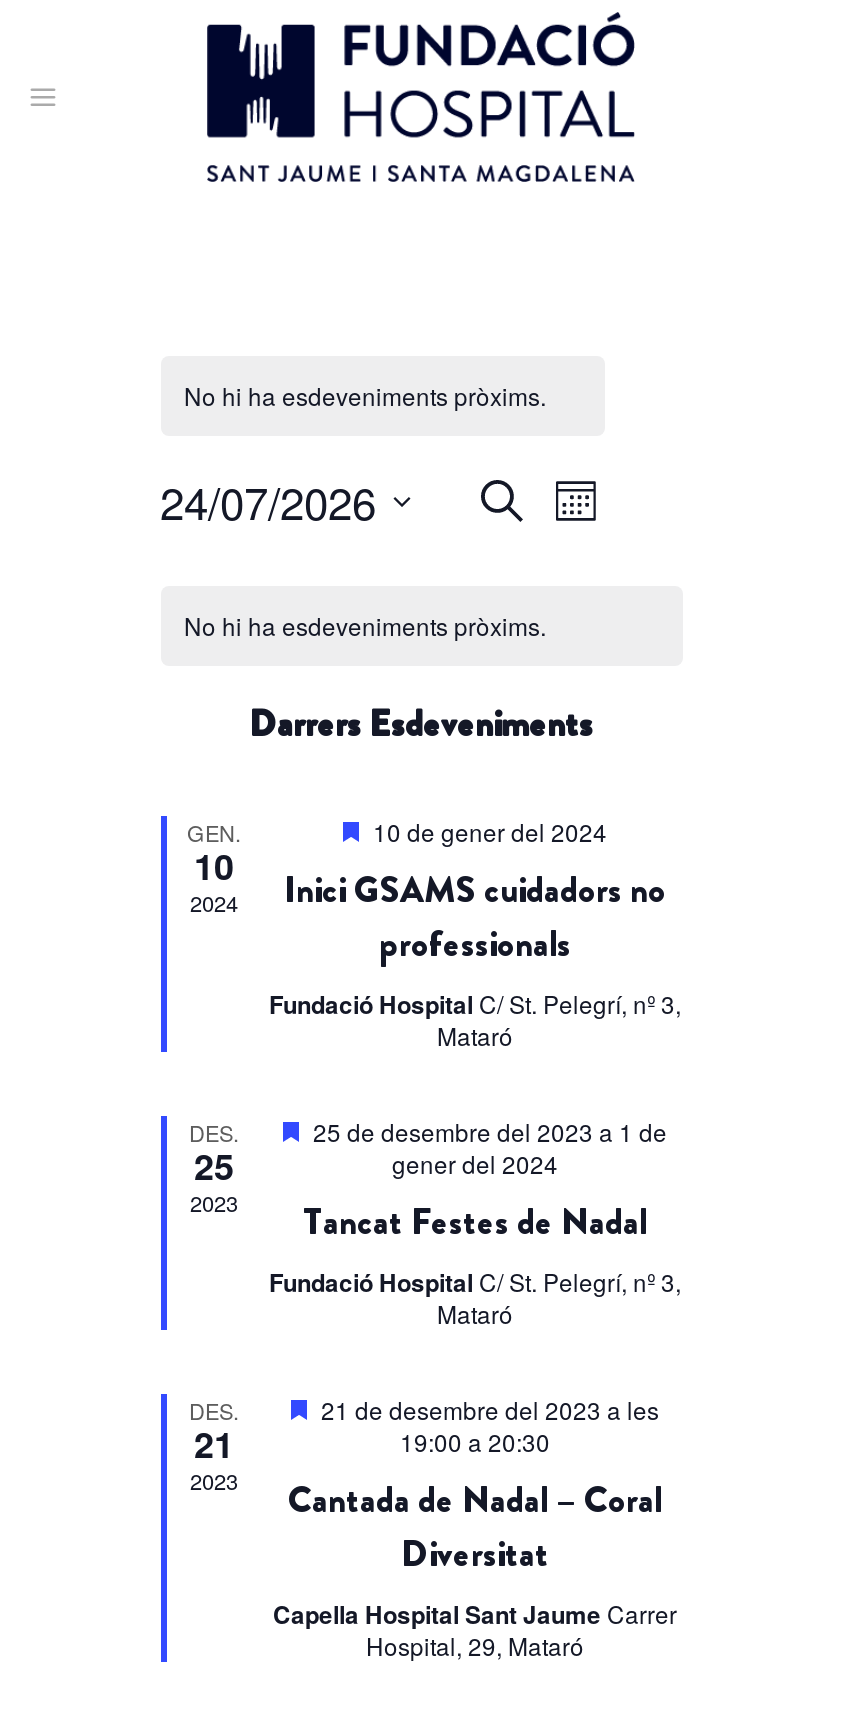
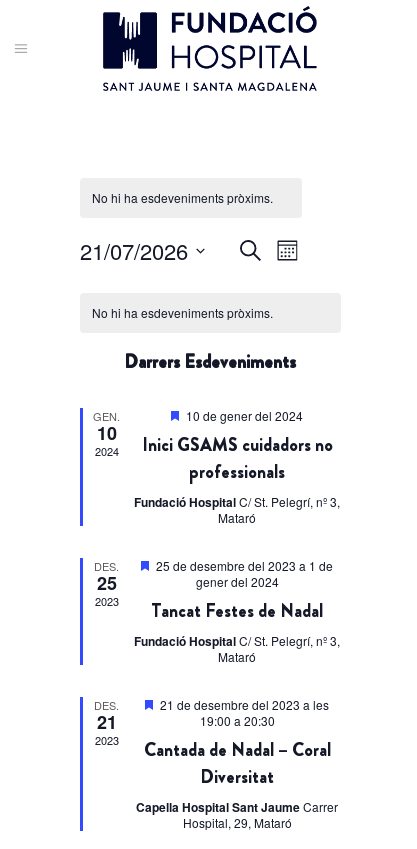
- 24/07/2026
+ 21/07/2026
